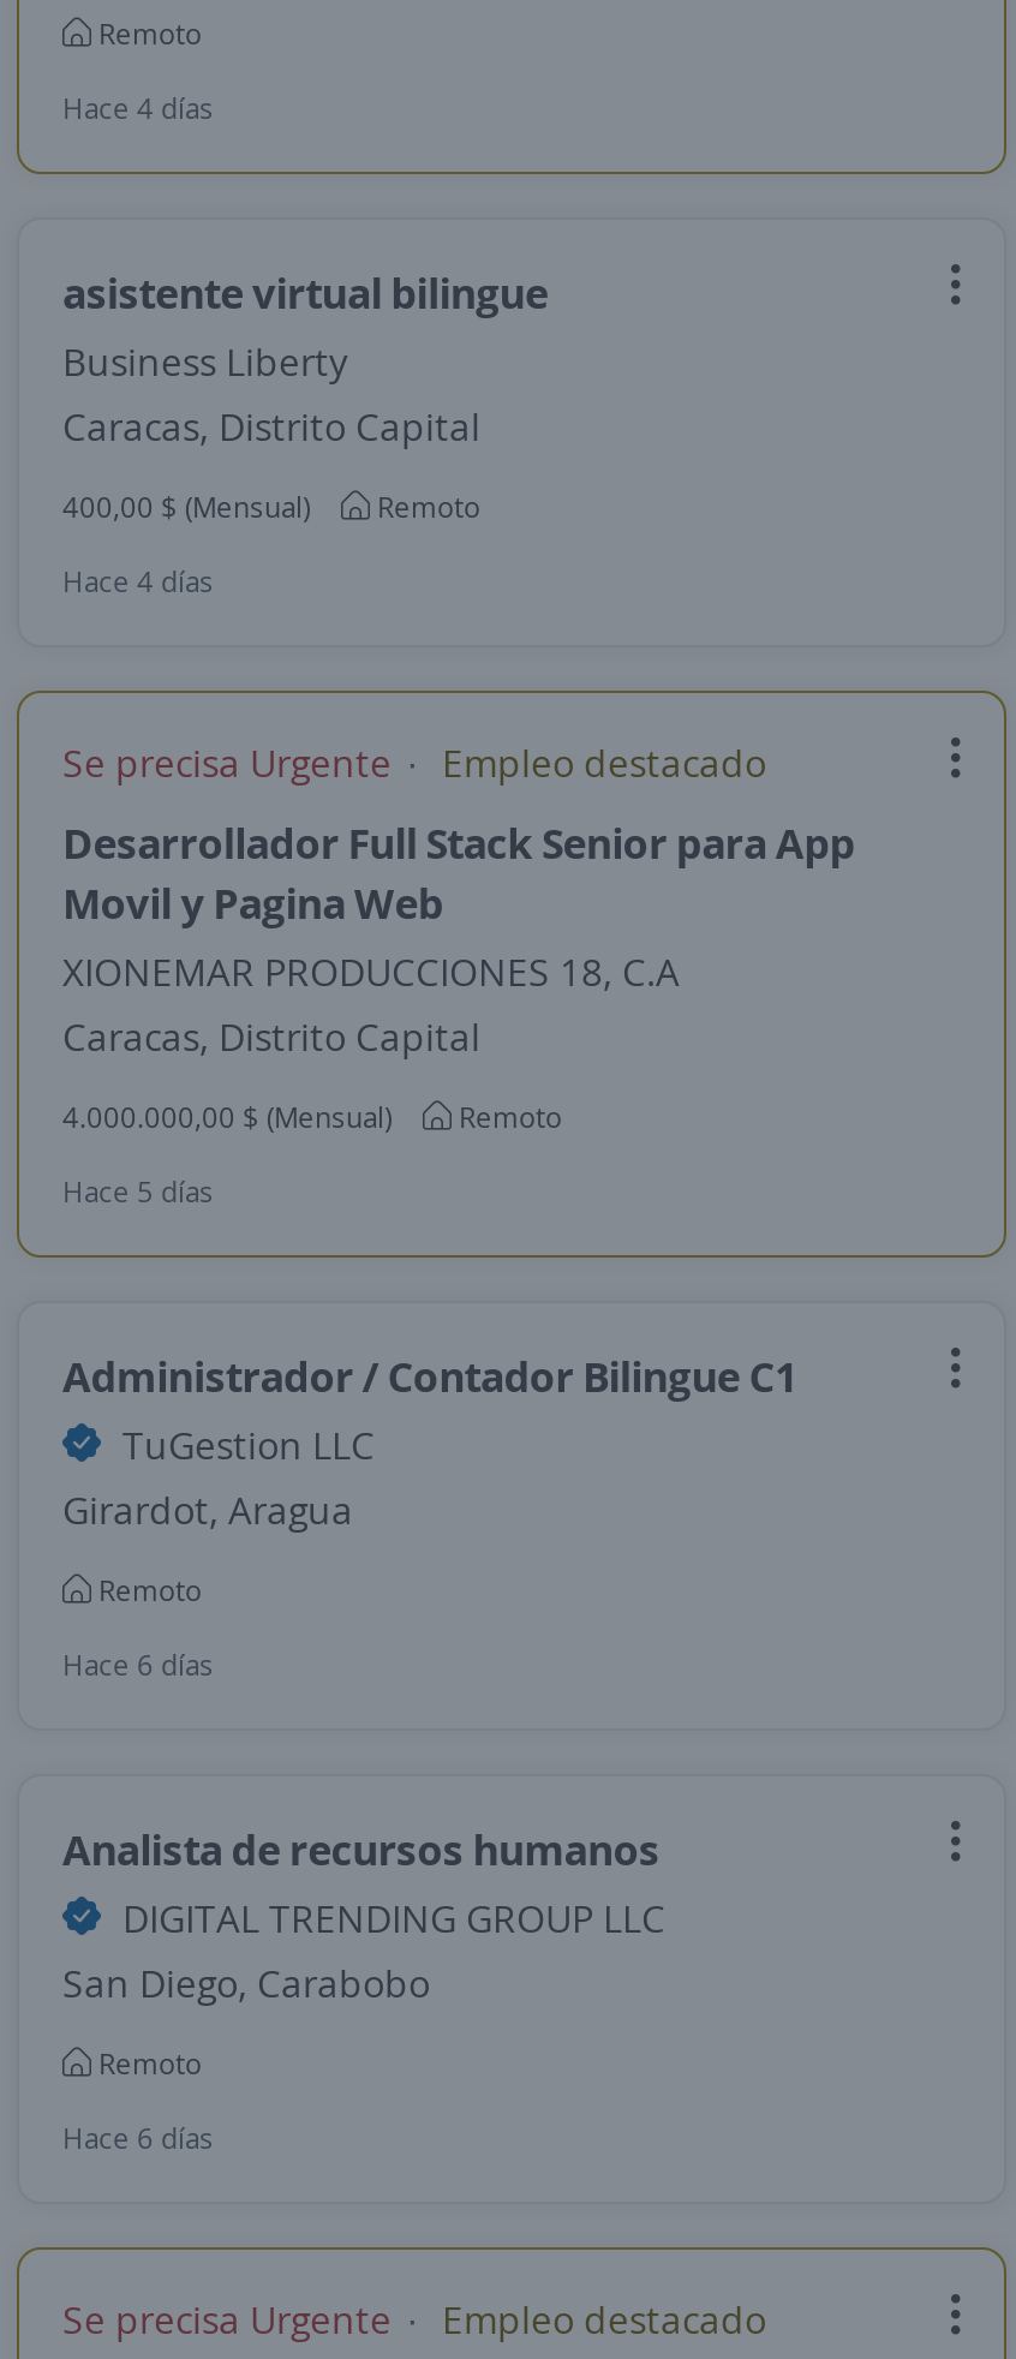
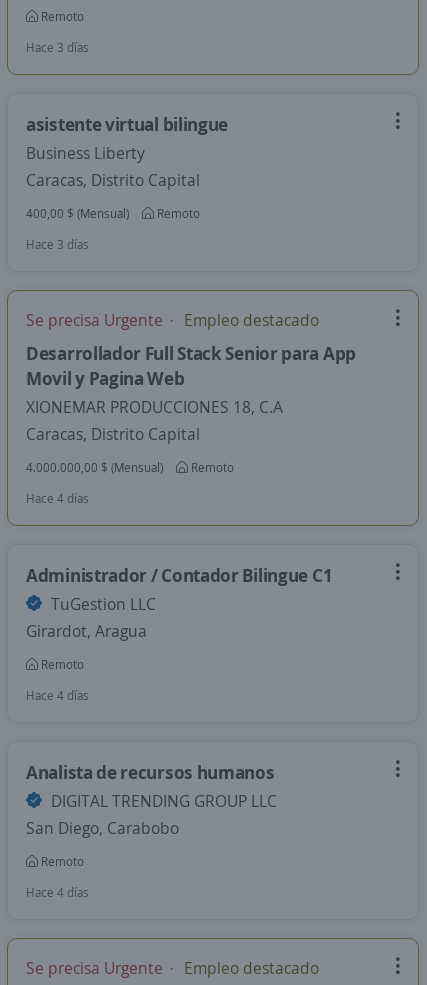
- Hace 4 días
+ Hace 3 días

- Hace 4 días
+ Hace 3 días

- Hace 5 días
+ Hace 4 días

- Hace 6 días
+ Hace 4 días

- Hace 6 días
+ Hace 4 días
